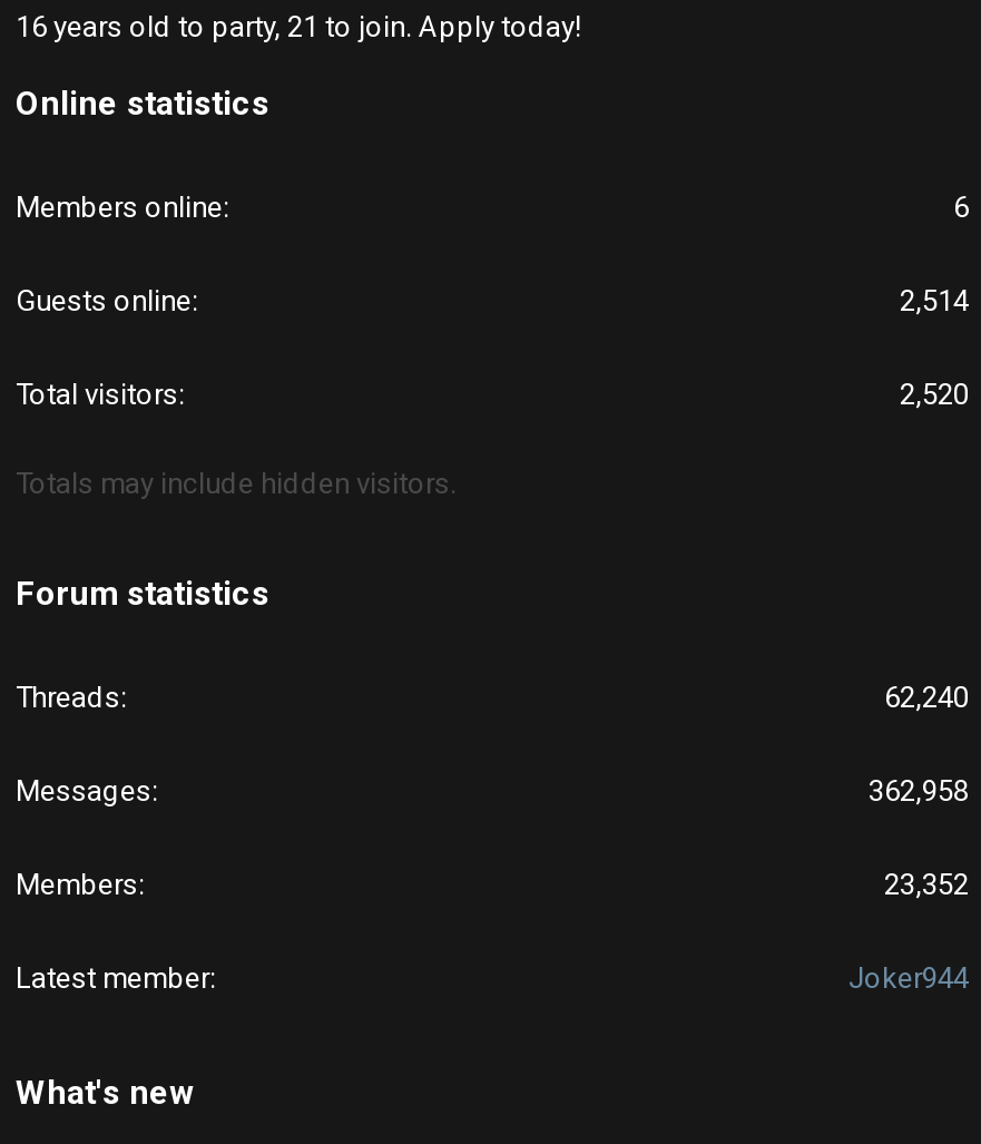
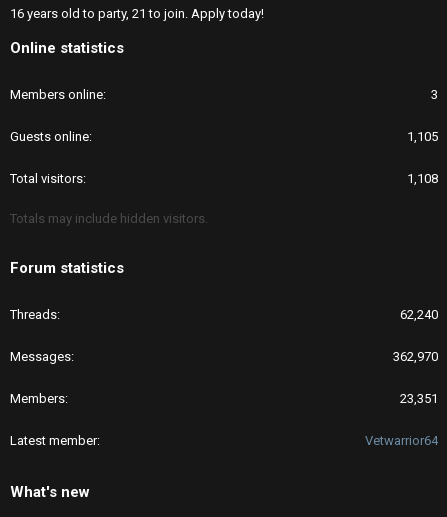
- 6
+ 3

- 2,514
+ 1,105

- 2,520
+ 1,108

- 362,958
+ 362,970

- 23,352
+ 23,351

- Joker944
+ Vetwarrior64
